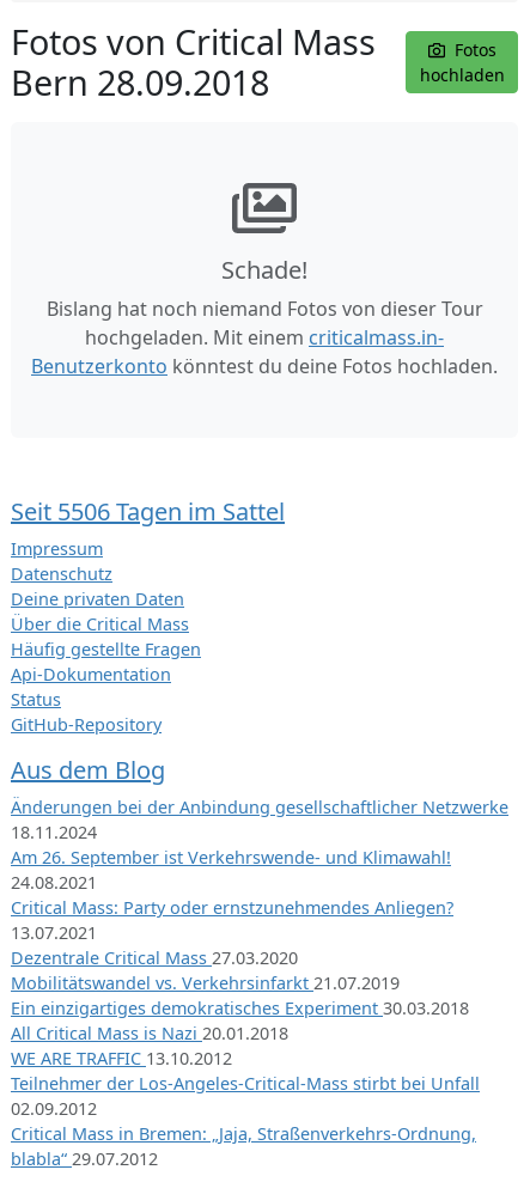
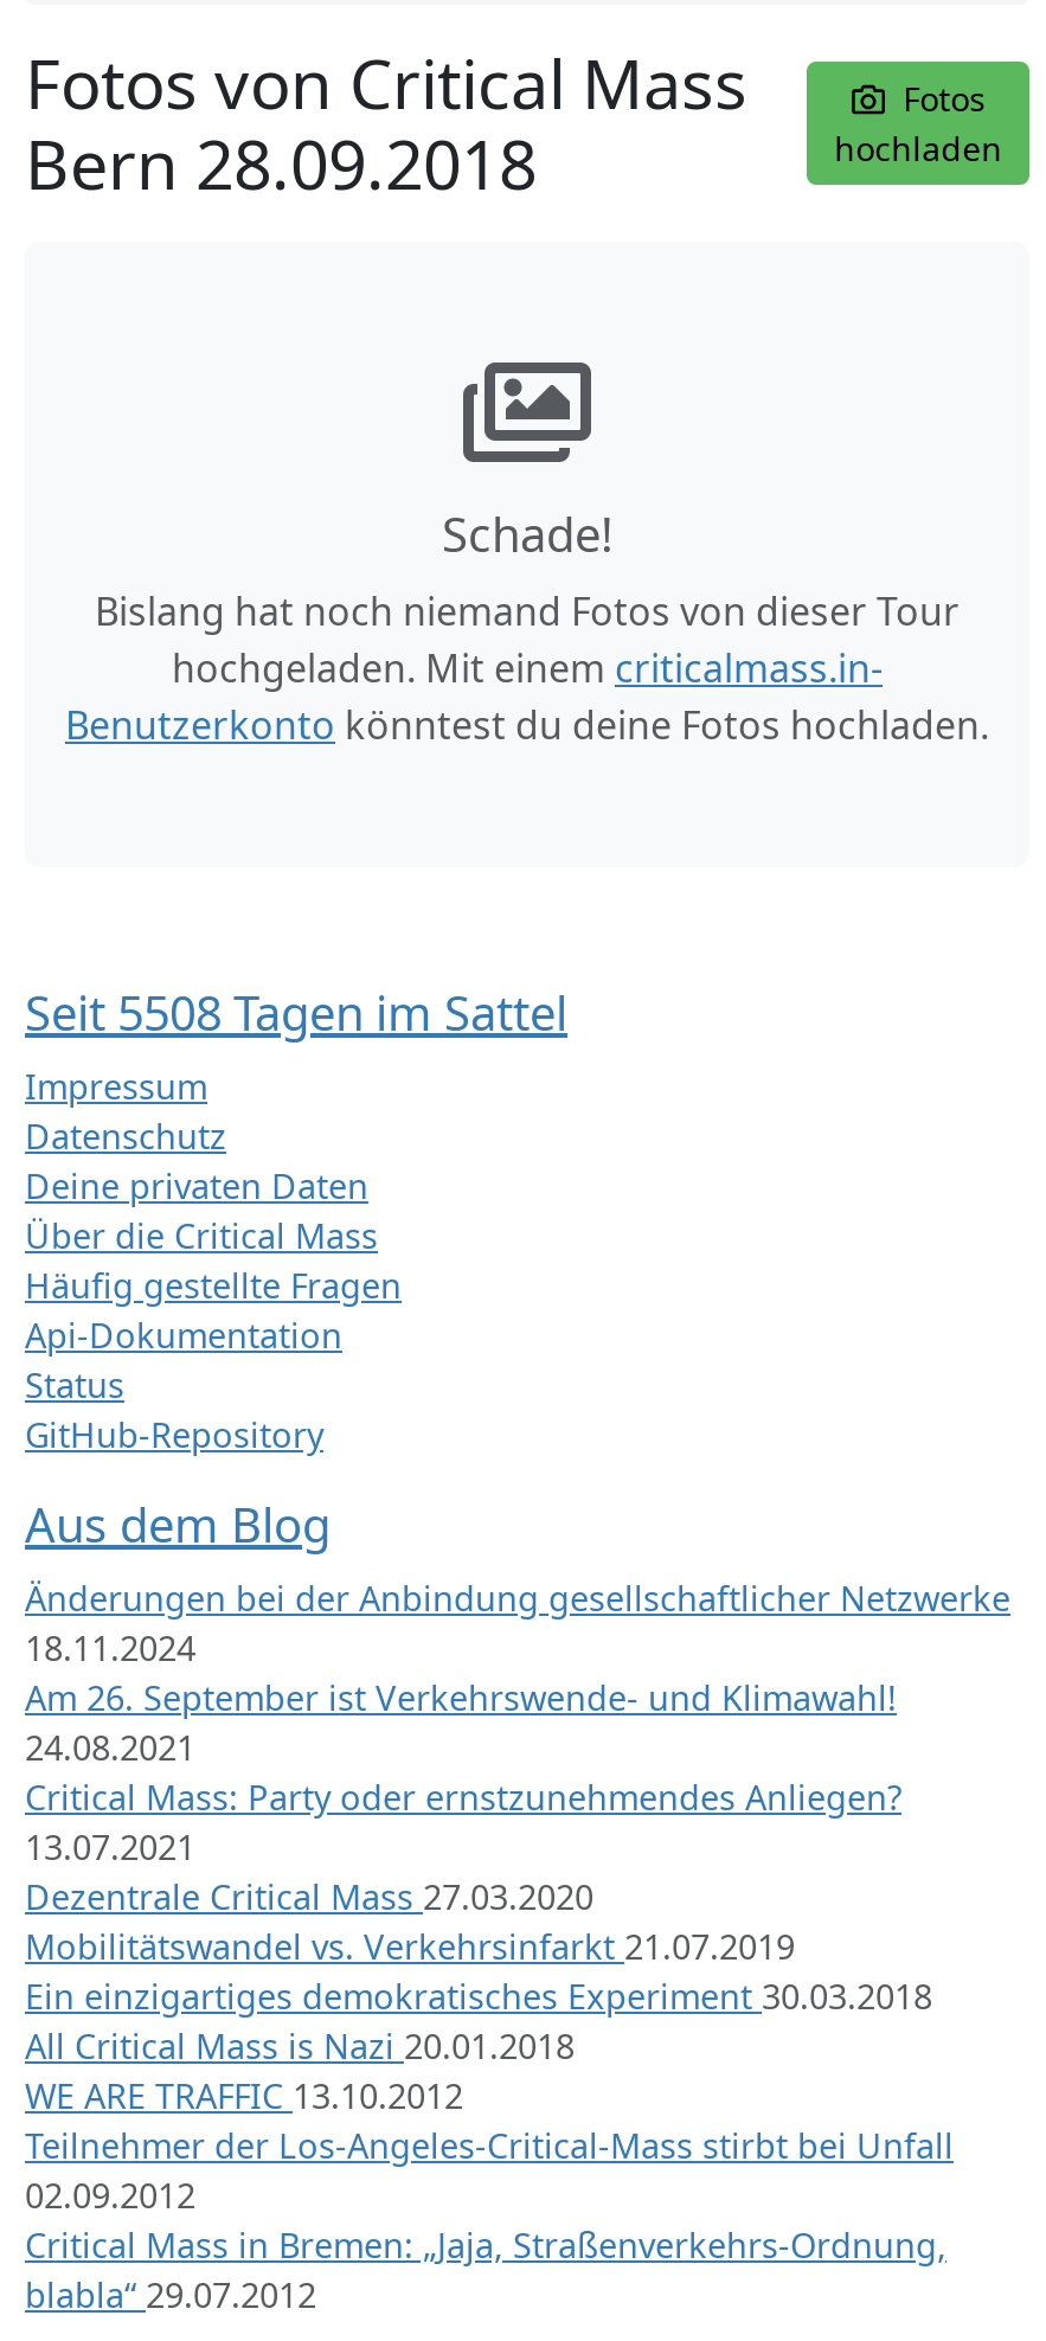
- Seit 5506 Tagen im Sattel
+ Seit 5508 Tagen im Sattel
